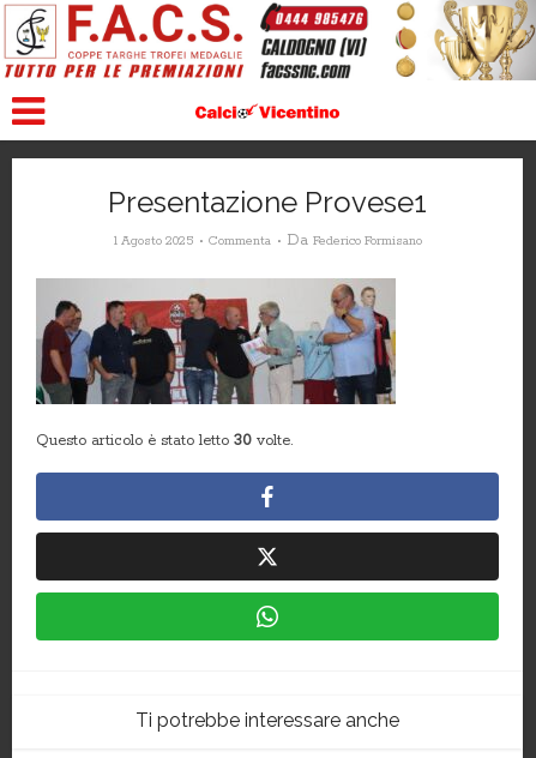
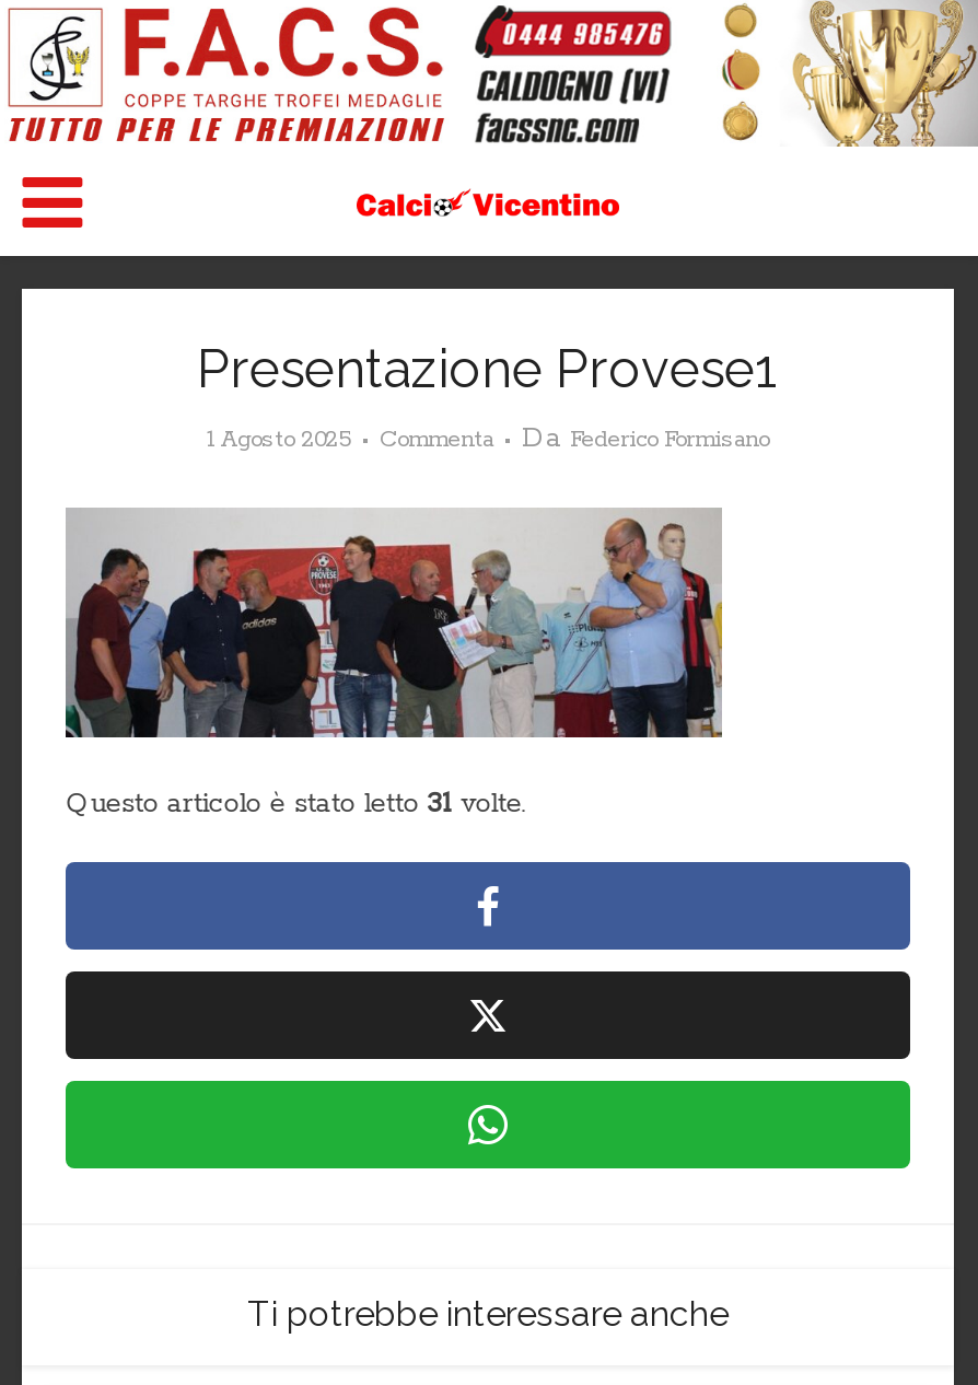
- Questo articolo è stato letto 30 volte.
+ Questo articolo è stato letto 31 volte.
